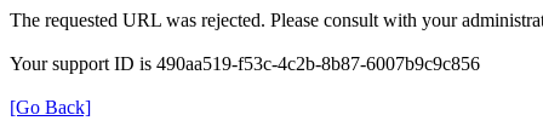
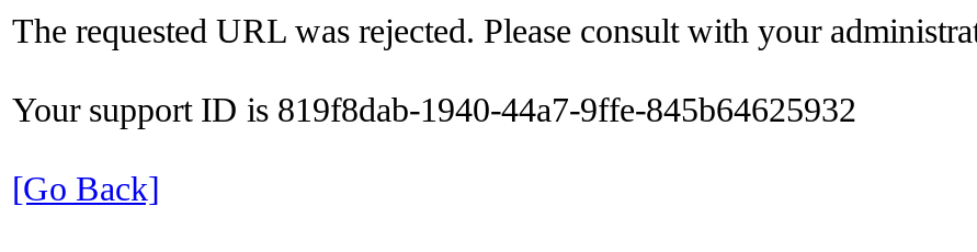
- Your support ID is 490aa519-f53c-4c2b-8b87-6007b9c9c856
+ Your support ID is 819f8dab-1940-44a7-9ffe-845b64625932
